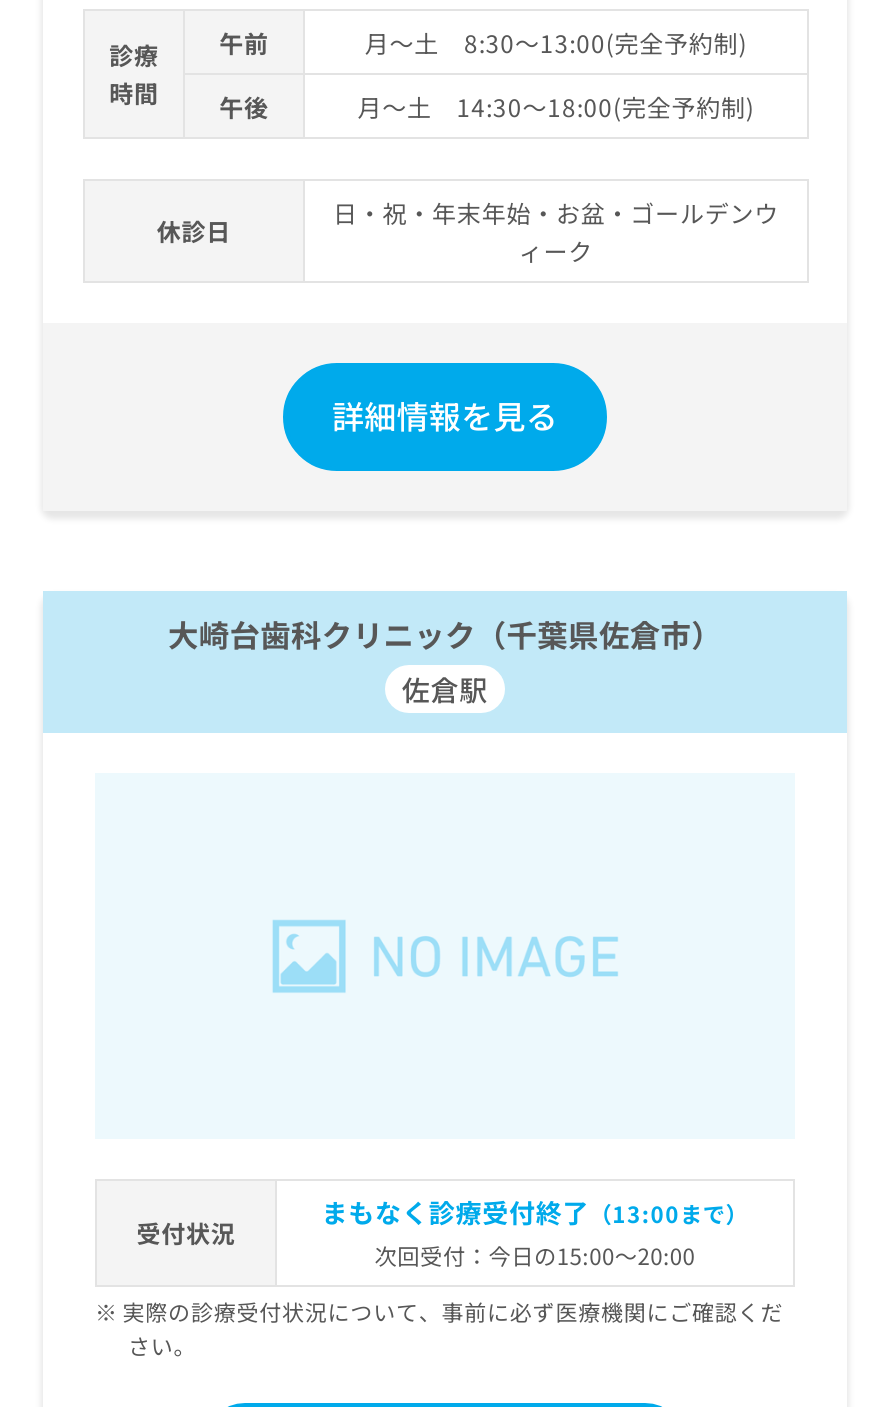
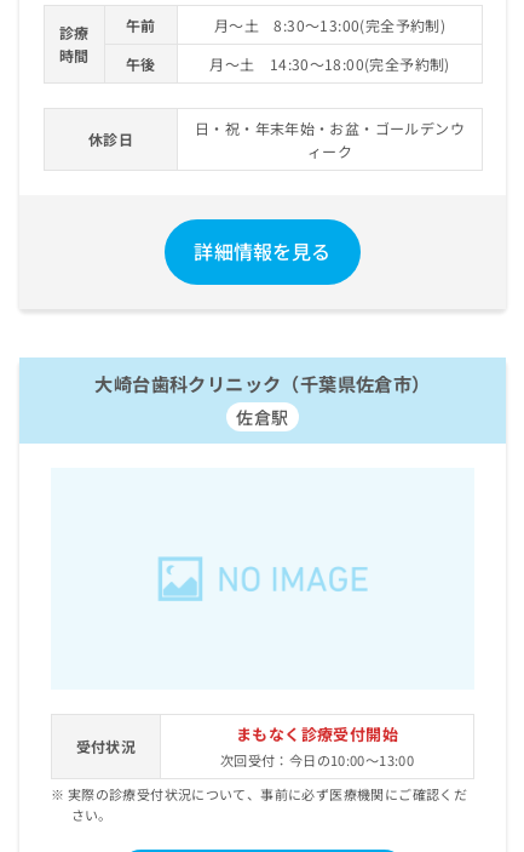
- まもなく診療受付終了（13:00まで）
- 次回受付：今日の15:00～20:00
+ まもなく診療受付開始
+ 次回受付：今日の10:00～13:00
